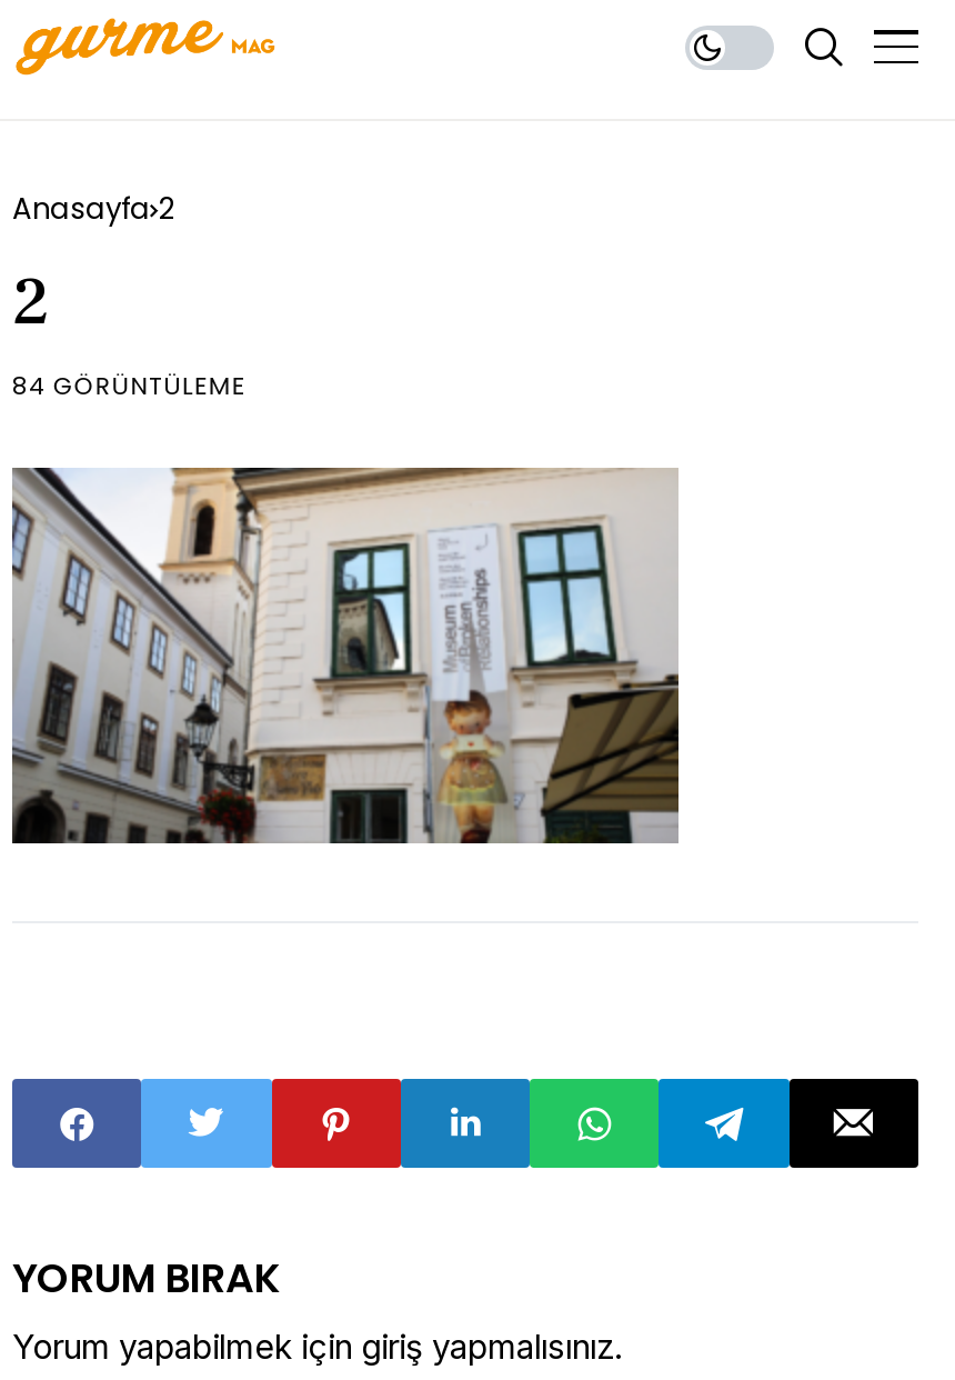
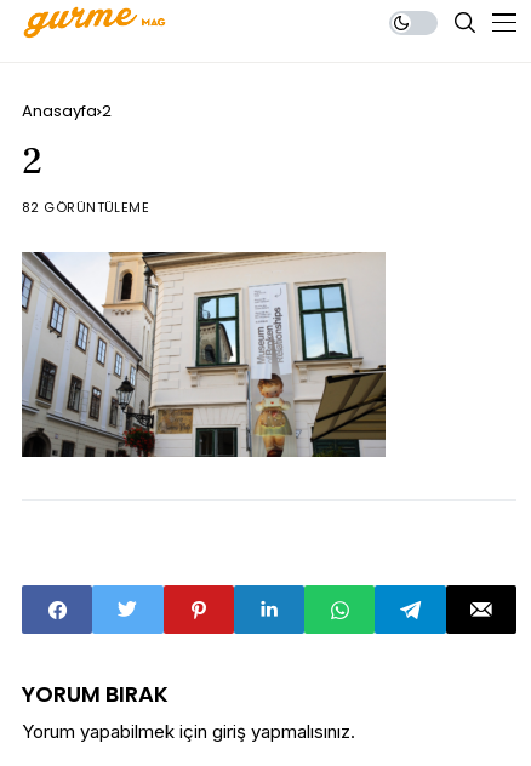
- 84 GÖRÜNTÜLEME
+ 82 GÖRÜNTÜLEME
